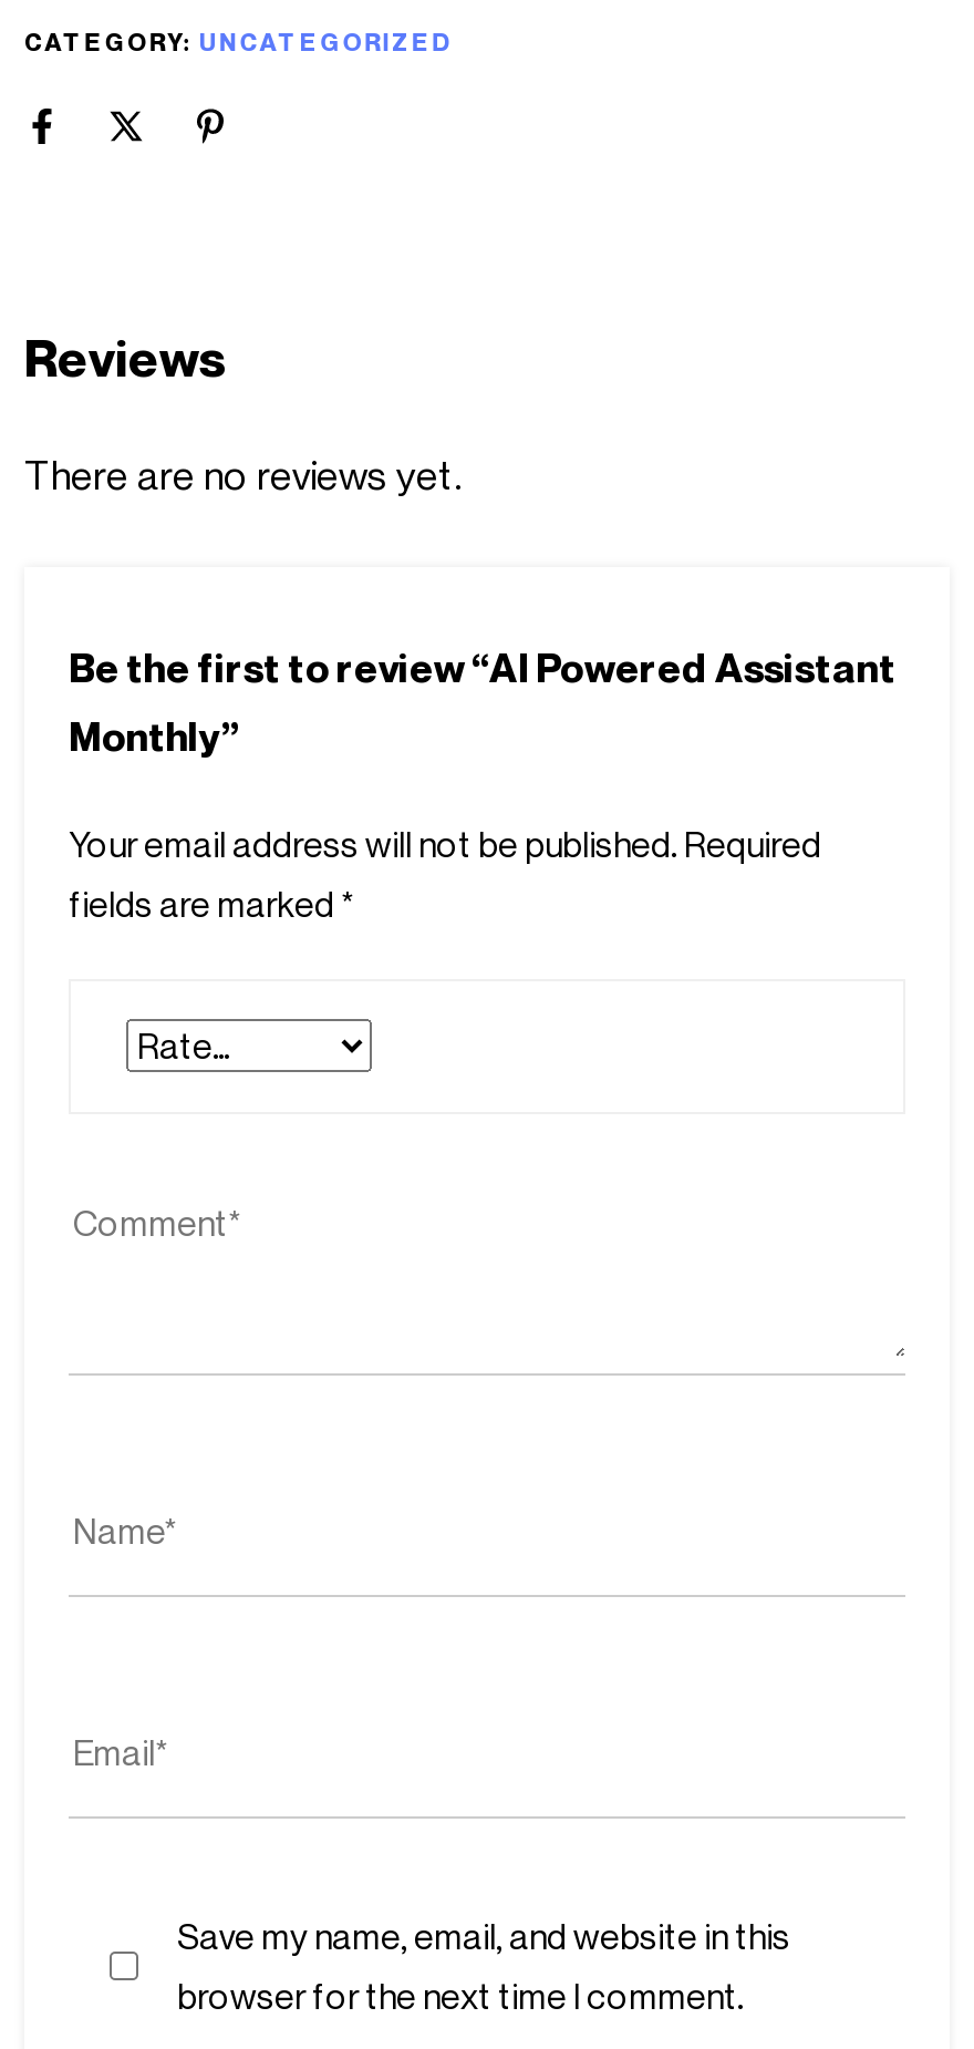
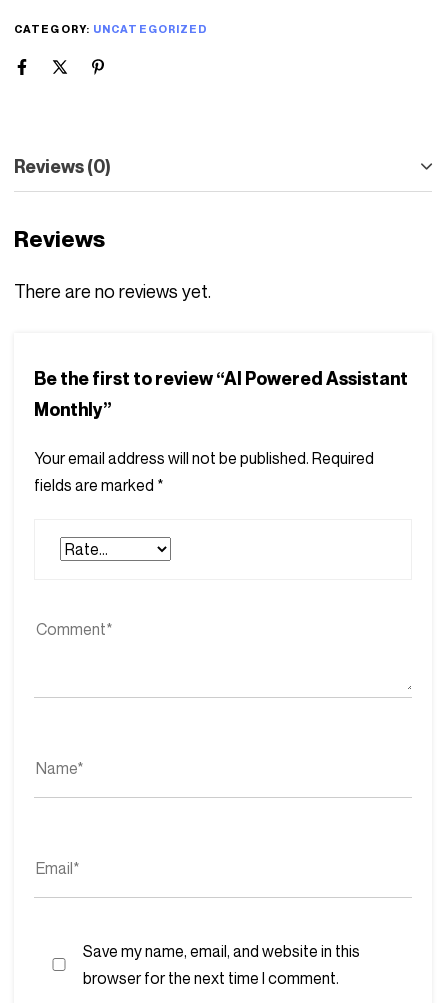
+ Reviews (0)
